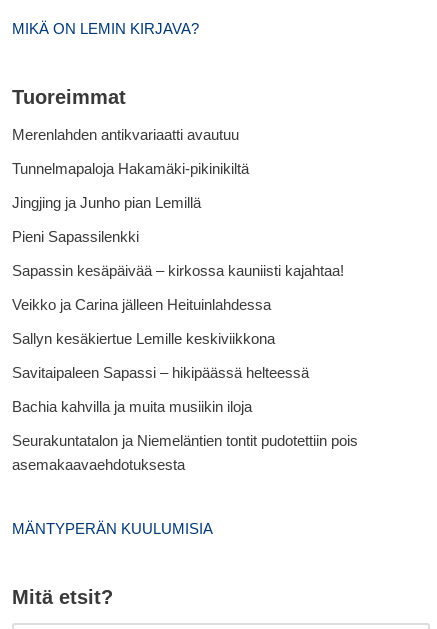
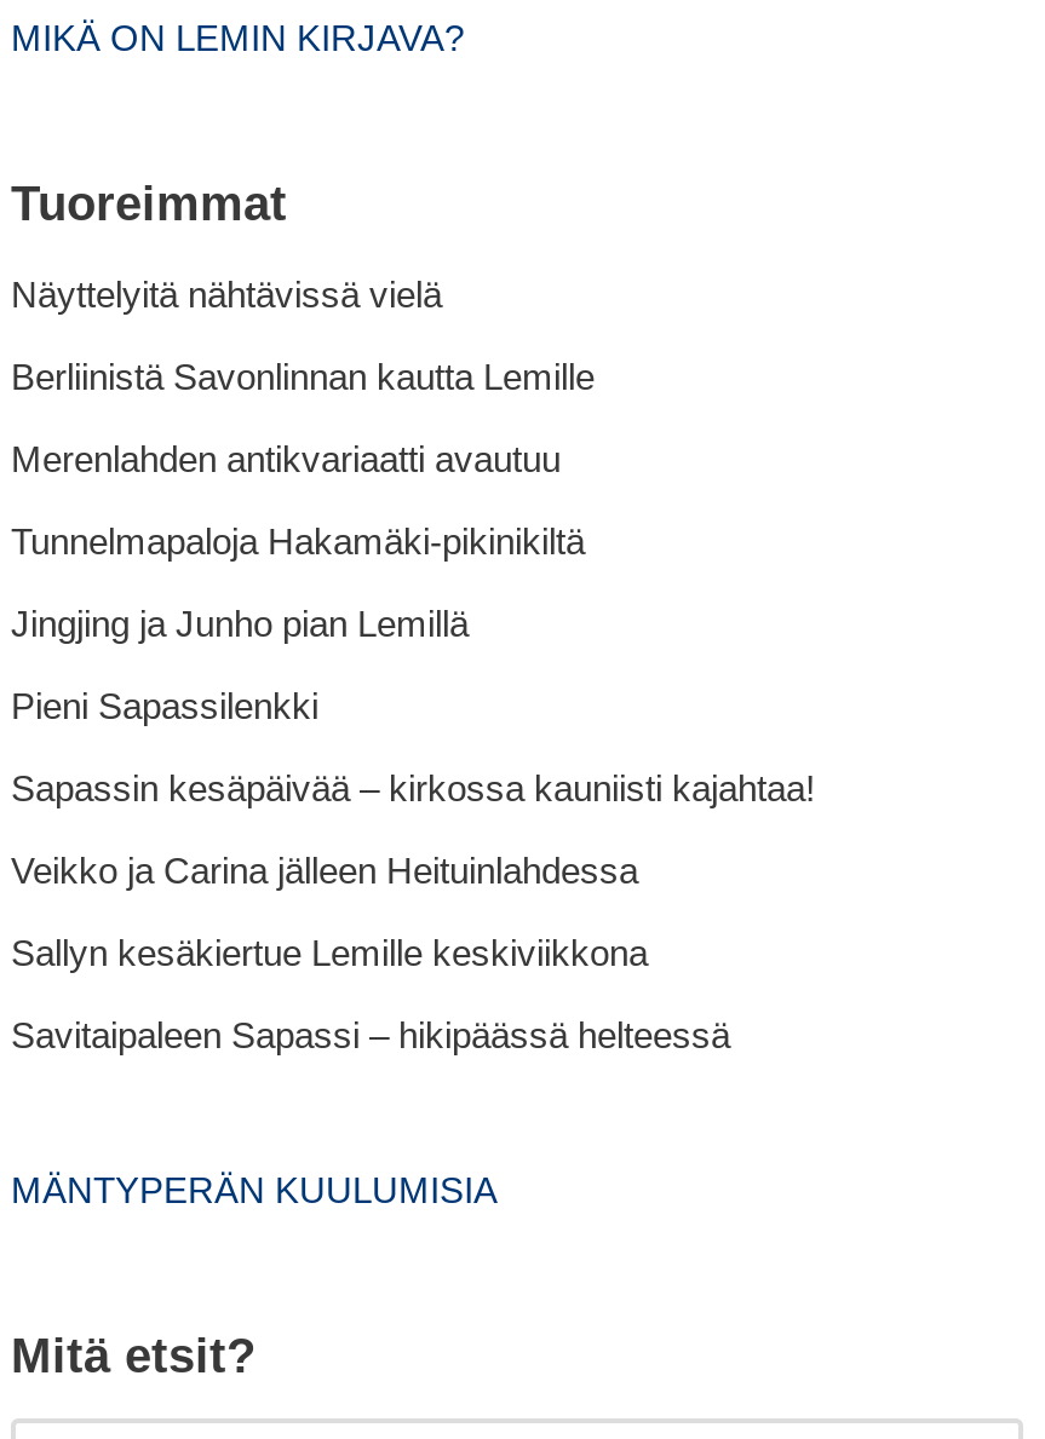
+ Näyttelyitä nähtävissä vielä
+ Berliinistä Savonlinnan kautta Lemille

moved down: Merenlahden antikvariaatti avautuu | Tunnelmapaloja Hakamäki-pikinikiltä | Jingjing ja Junho pian Lemillä | Pieni Sapassilenkki | Sapassin kesäpäivää – kirkossa kauniisti kajahtaa! | Veikko ja Carina jälleen Heituinlahdessa | Sallyn kesäkiertue Lemille keskiviikkona | Savitaipaleen Sapassi – hikipäässä helteessä

- Bachia kahvilla ja muita musiikin iloja
- Seurakuntatalon ja Niemeläntien tontit pudotettiin pois
- asemakaavaehdotuksesta
